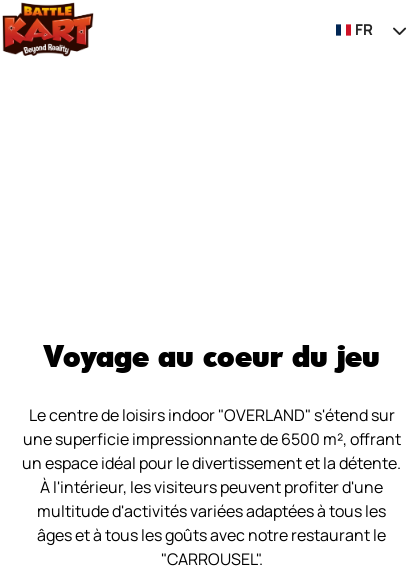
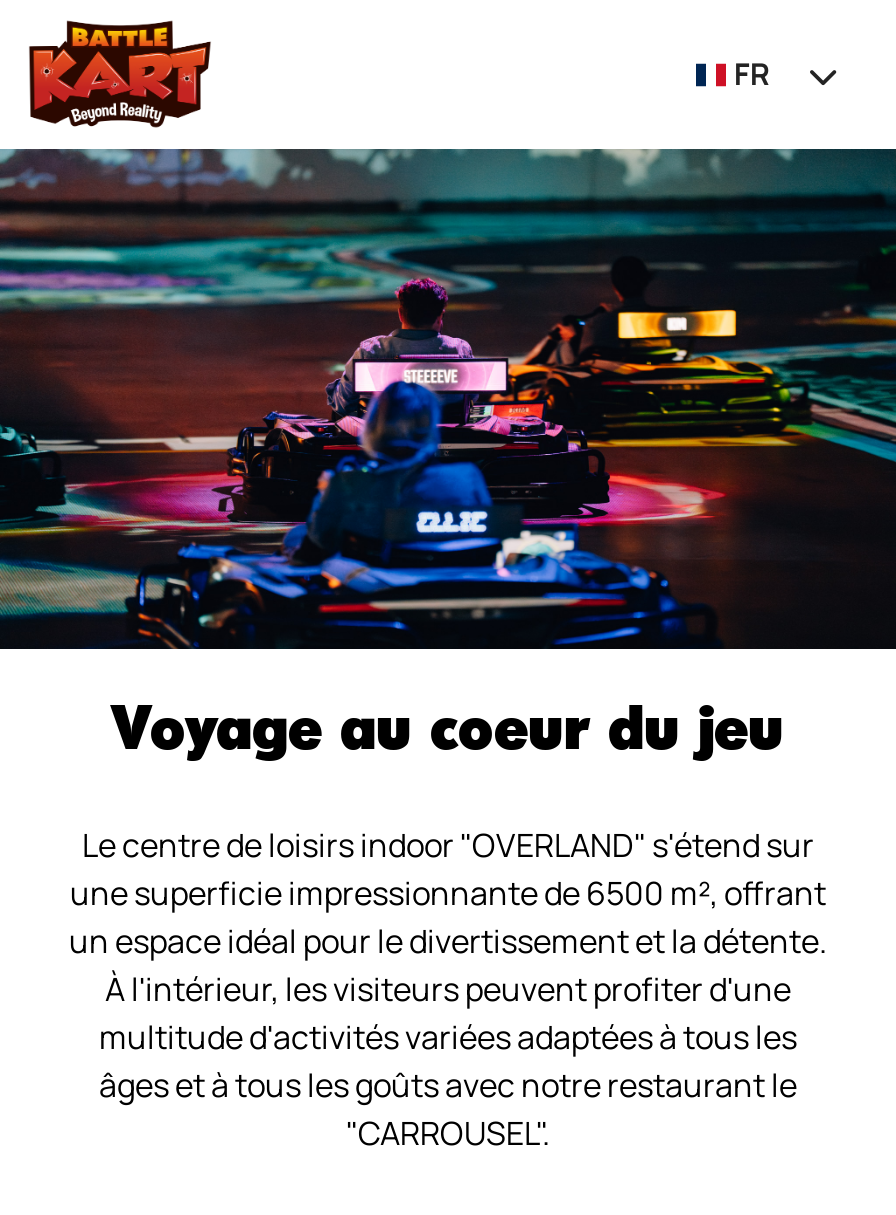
+ [image]
